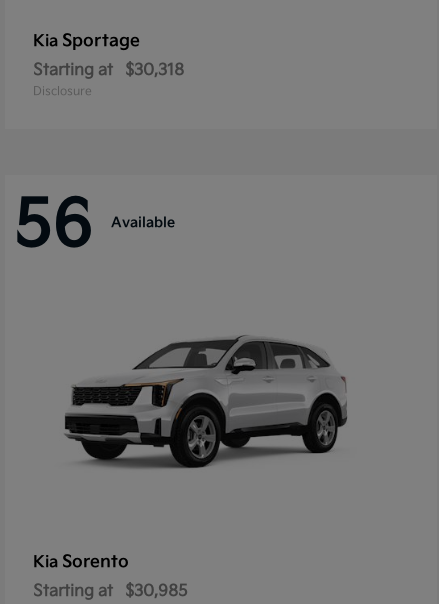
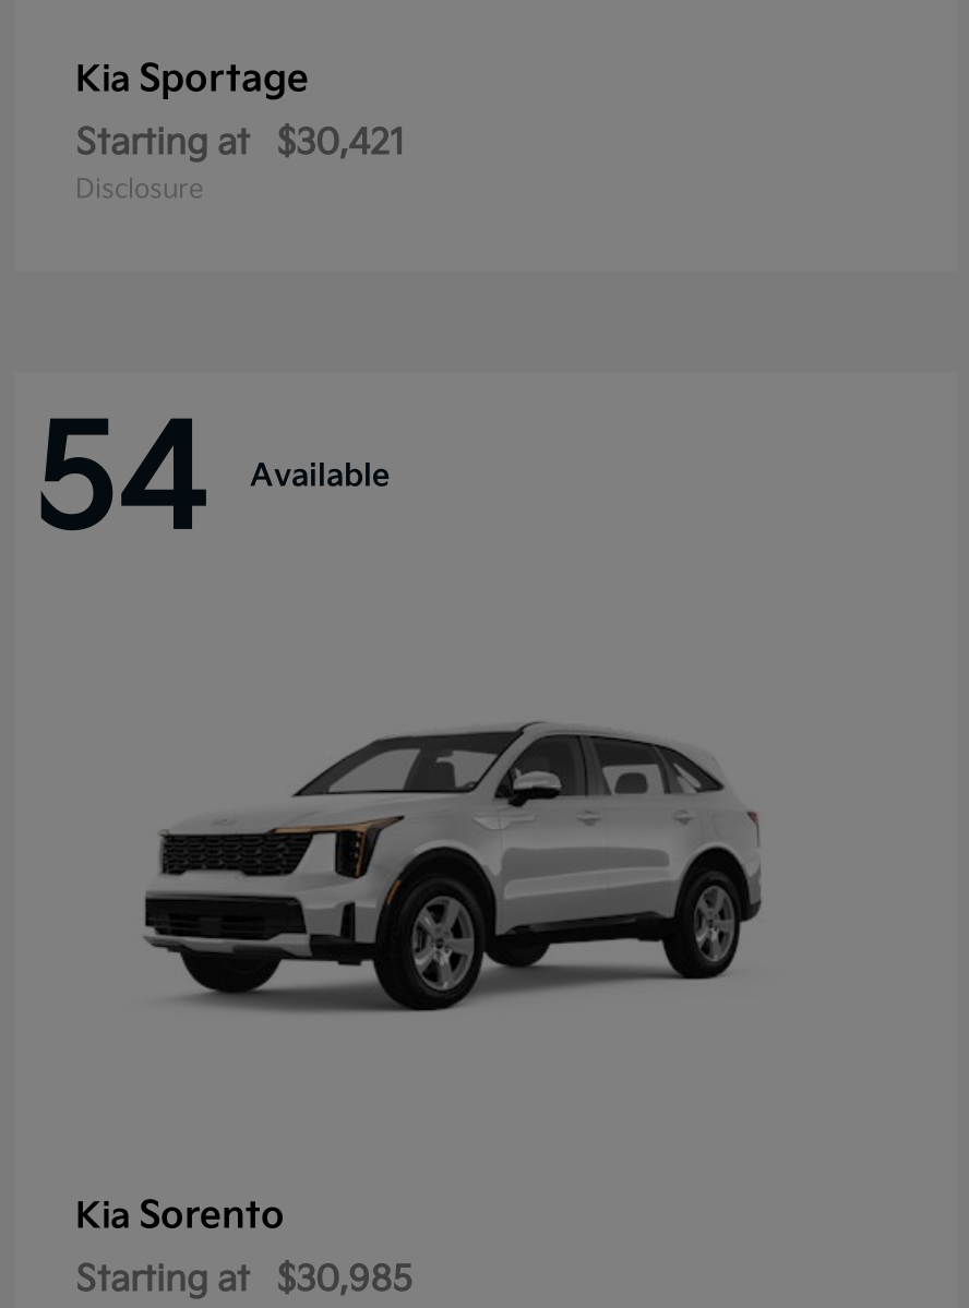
- Starting at $30,318
+ Starting at $30,421

- 56 Available
+ 54 Available
